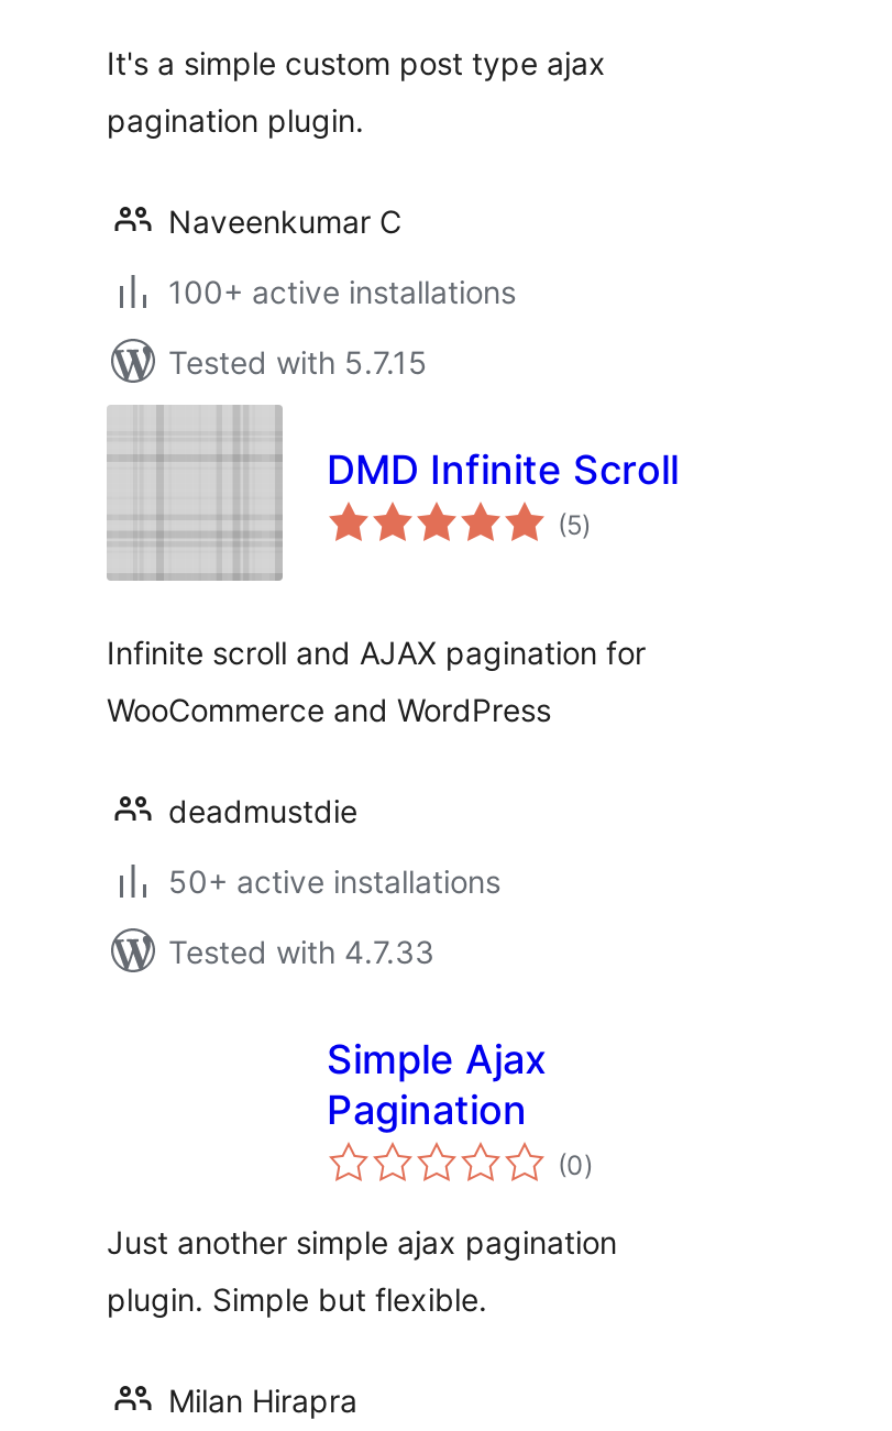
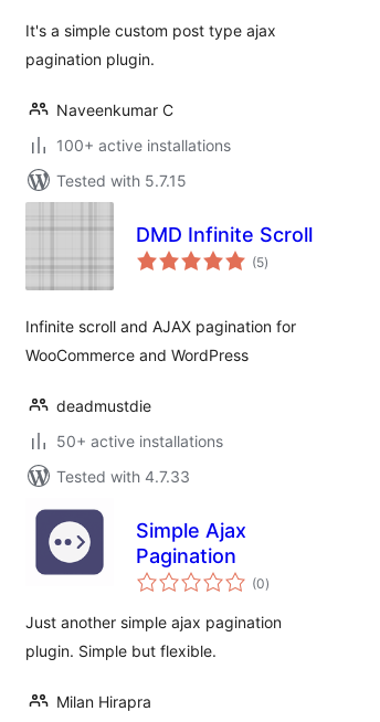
+ [image]
